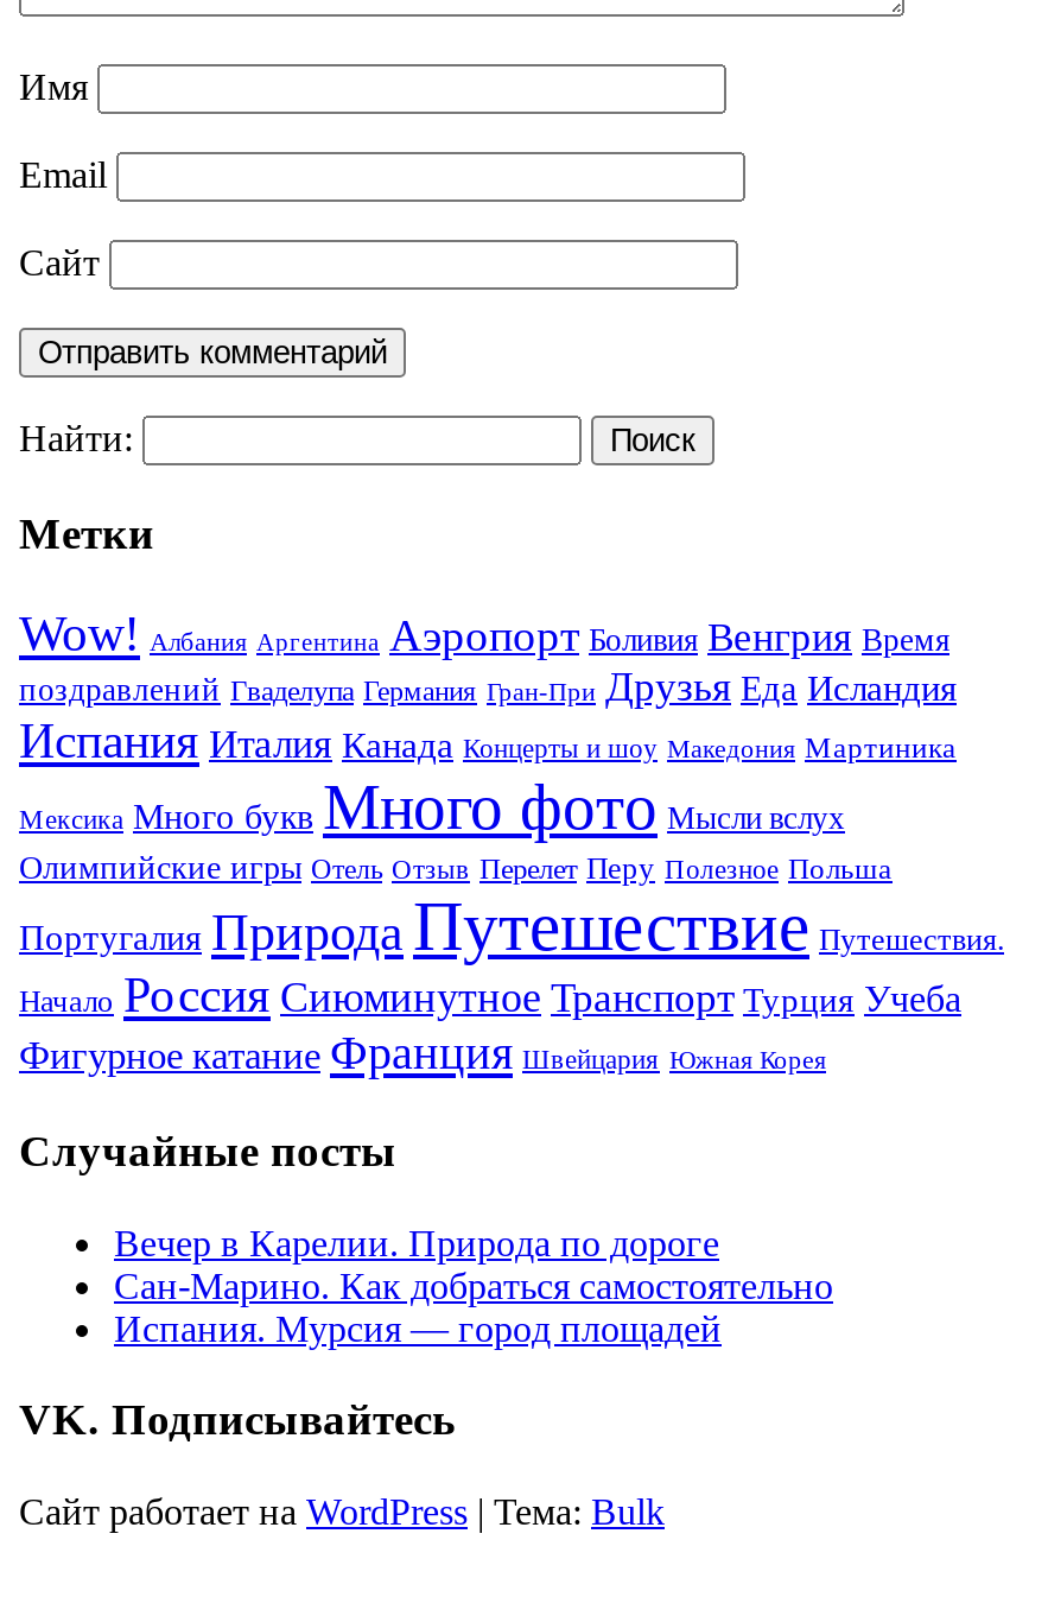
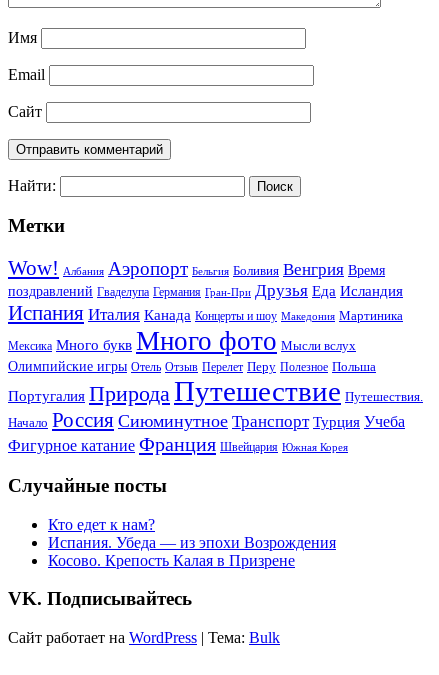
- Wow! Албания Аргентина Аэропорт Боливия Венгрия Время
+ Wow! Албания Аэропорт Бельгия Боливия Венгрия Время

- Вечер в Карелии. Природа по дороге
- Сан-Марино. Как добраться самостоятельно
- Испания. Мурсия — город площадей
+ Кто едет к нам?
+ Испания. Убеда — из эпохи Возрождения
+ Косово. Крепость Калая в Призрене
